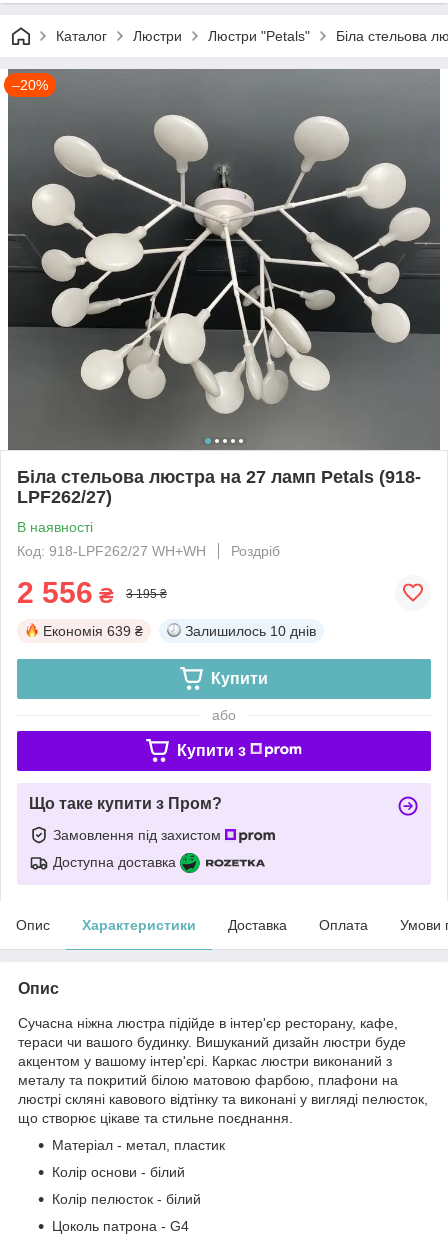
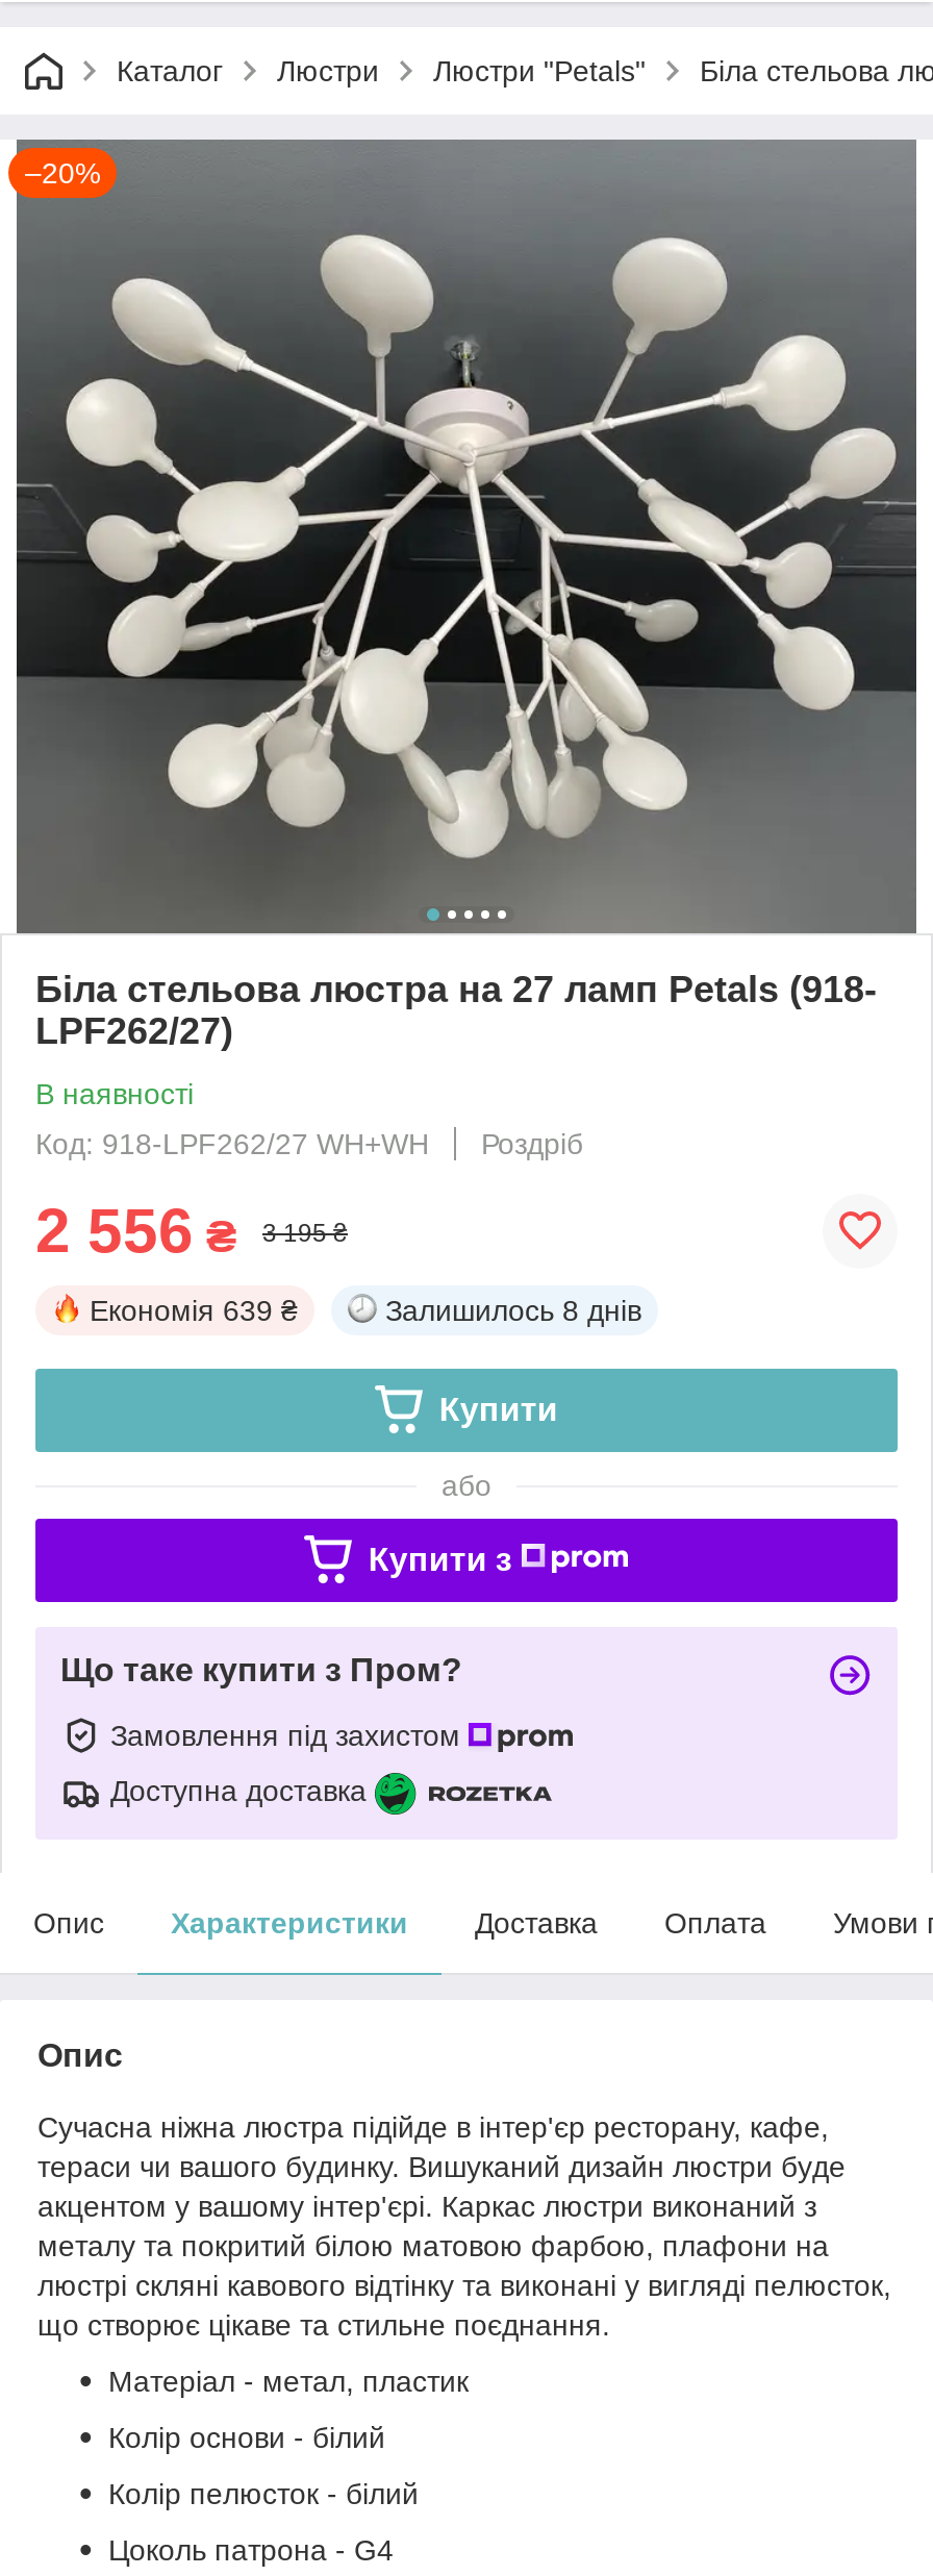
- Залишилось 10 днів
+ Залишилось 8 днів
